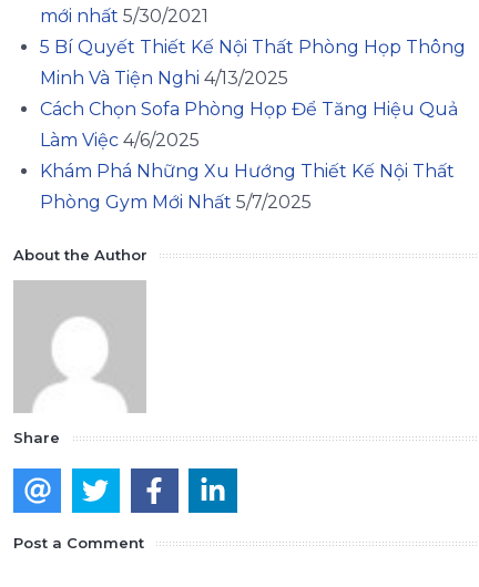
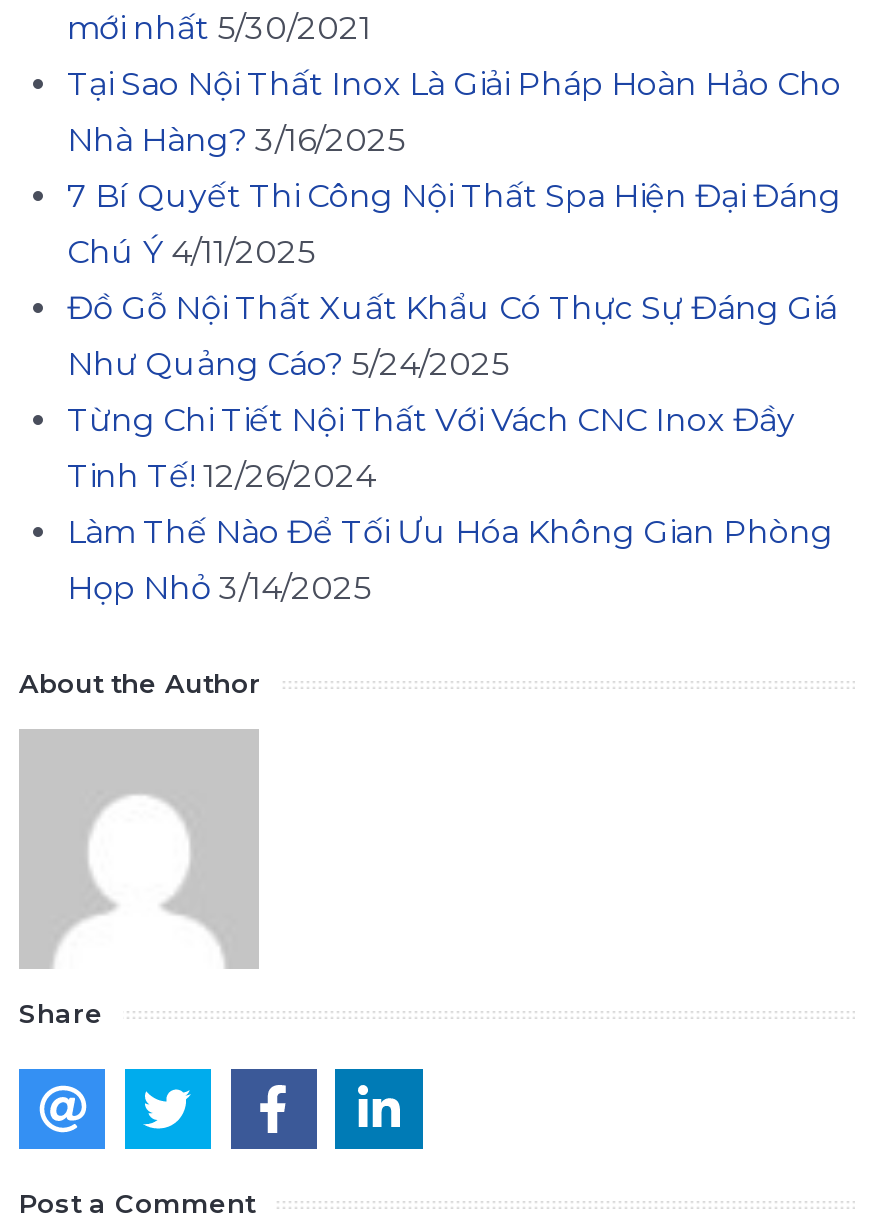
- 5 Bí Quyết Thiết Kế Nội Thất Phòng Họp Thông
- Minh Và Tiện Nghi 4/13/2025
- Cách Chọn Sofa Phòng Họp Để Tăng Hiệu Quả
- Làm Việc 4/6/2025
- Khám Phá Những Xu Hướng Thiết Kế Nội Thất
- Phòng Gym Mới Nhất 5/7/2025
+ Tại Sao Nội Thất Inox Là Giải Pháp Hoàn Hảo Cho
+ Nhà Hàng? 3/16/2025
+ 7 Bí Quyết Thi Công Nội Thất Spa Hiện Đại Đáng
+ Chú Ý 4/11/2025
+ Đồ Gỗ Nội Thất Xuất Khẩu Có Thực Sự Đáng Giá
+ Như Quảng Cáo? 5/24/2025
+ Từng Chi Tiết Nội Thất Với Vách CNC Inox Đầy
+ Tinh Tế! 12/26/2024
+ Làm Thế Nào Để Tối Ưu Hóa Không Gian Phòng
+ Họp Nhỏ 3/14/2025
